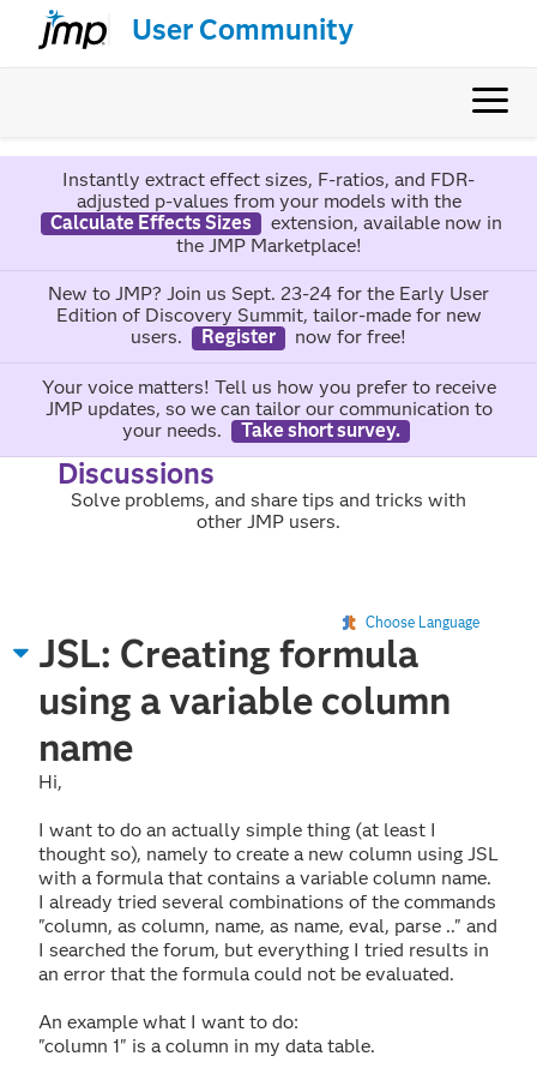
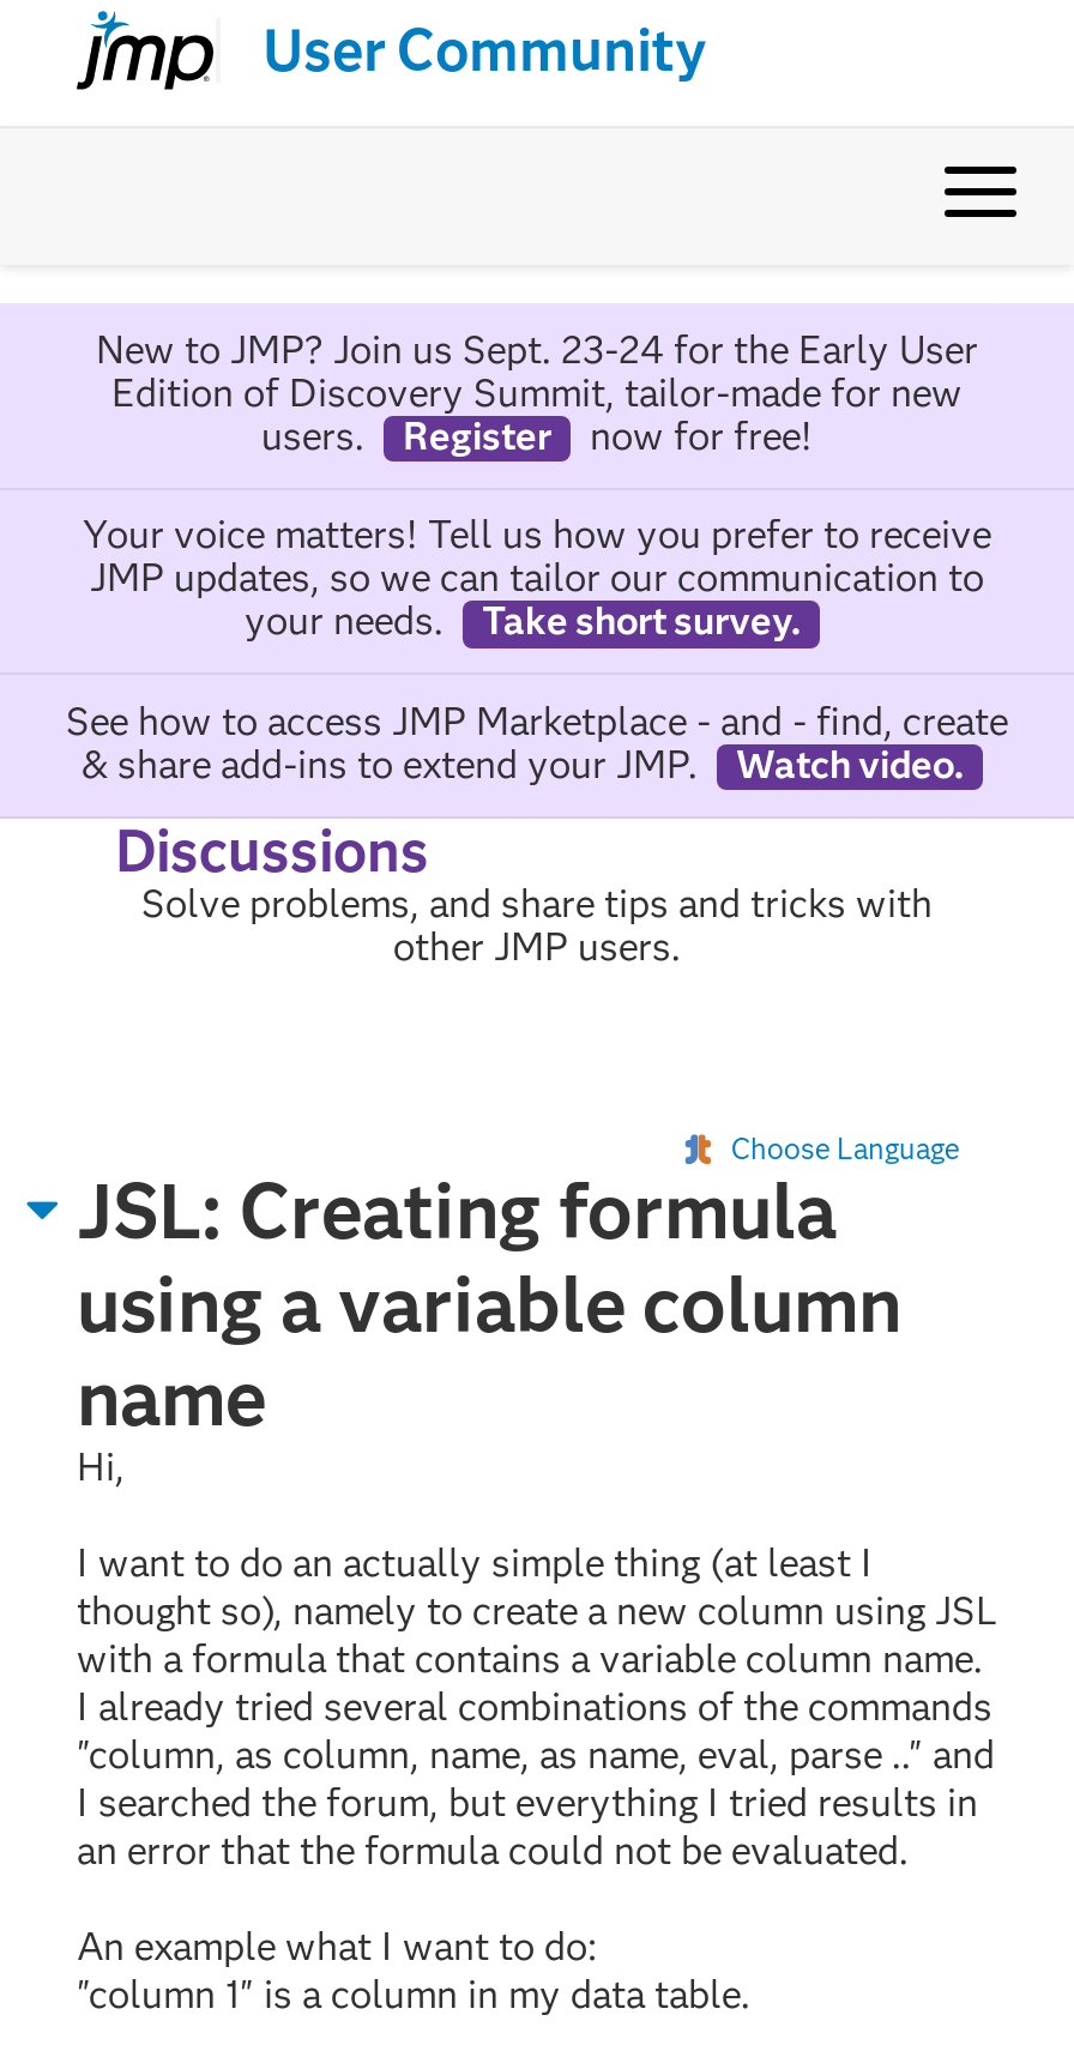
- Instantly extract effect sizes, F-ratios, and FDR-
- adjusted p-values from your models with the
- Calculate Effects Sizes
- extension, available now in
- the JMP Marketplace!

moved up: New to JMP? Join us Sept. 23-24 for the Early User | Edition of Discovery Summit, tailor-made for new | users. | ... | your needs. | Take short survey.

+ See how to access JMP Marketplace - and - find, create
+ & share add-ins to extend your JMP.
+ Watch video.
